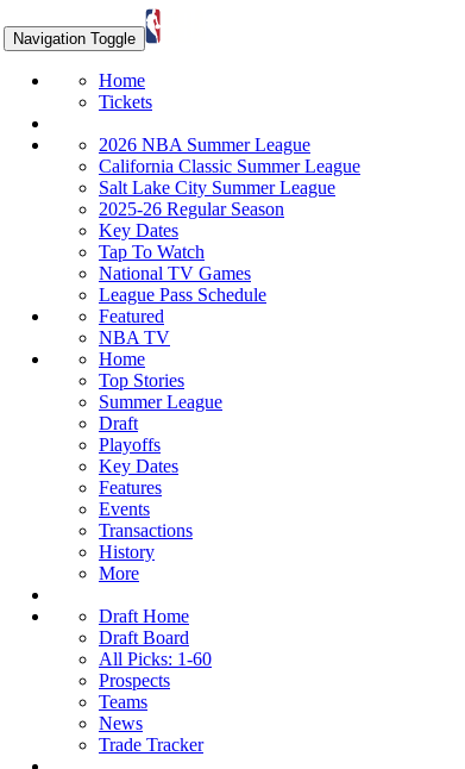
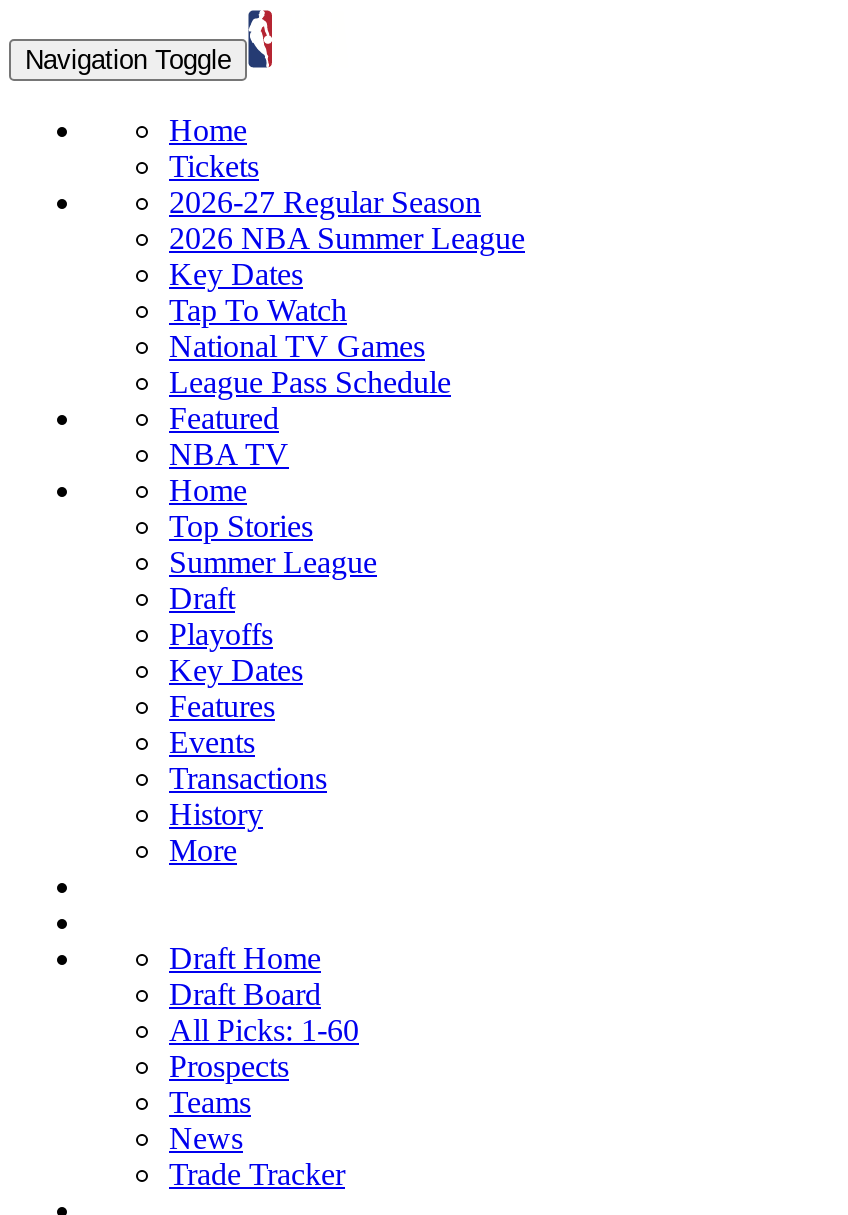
+ 2026-27 Regular Season

- California Classic Summer League
- Salt Lake City Summer League
- 2025-26 Regular Season

moved up: Key Dates | Tap To Watch | National TV Games | ... | History | More
